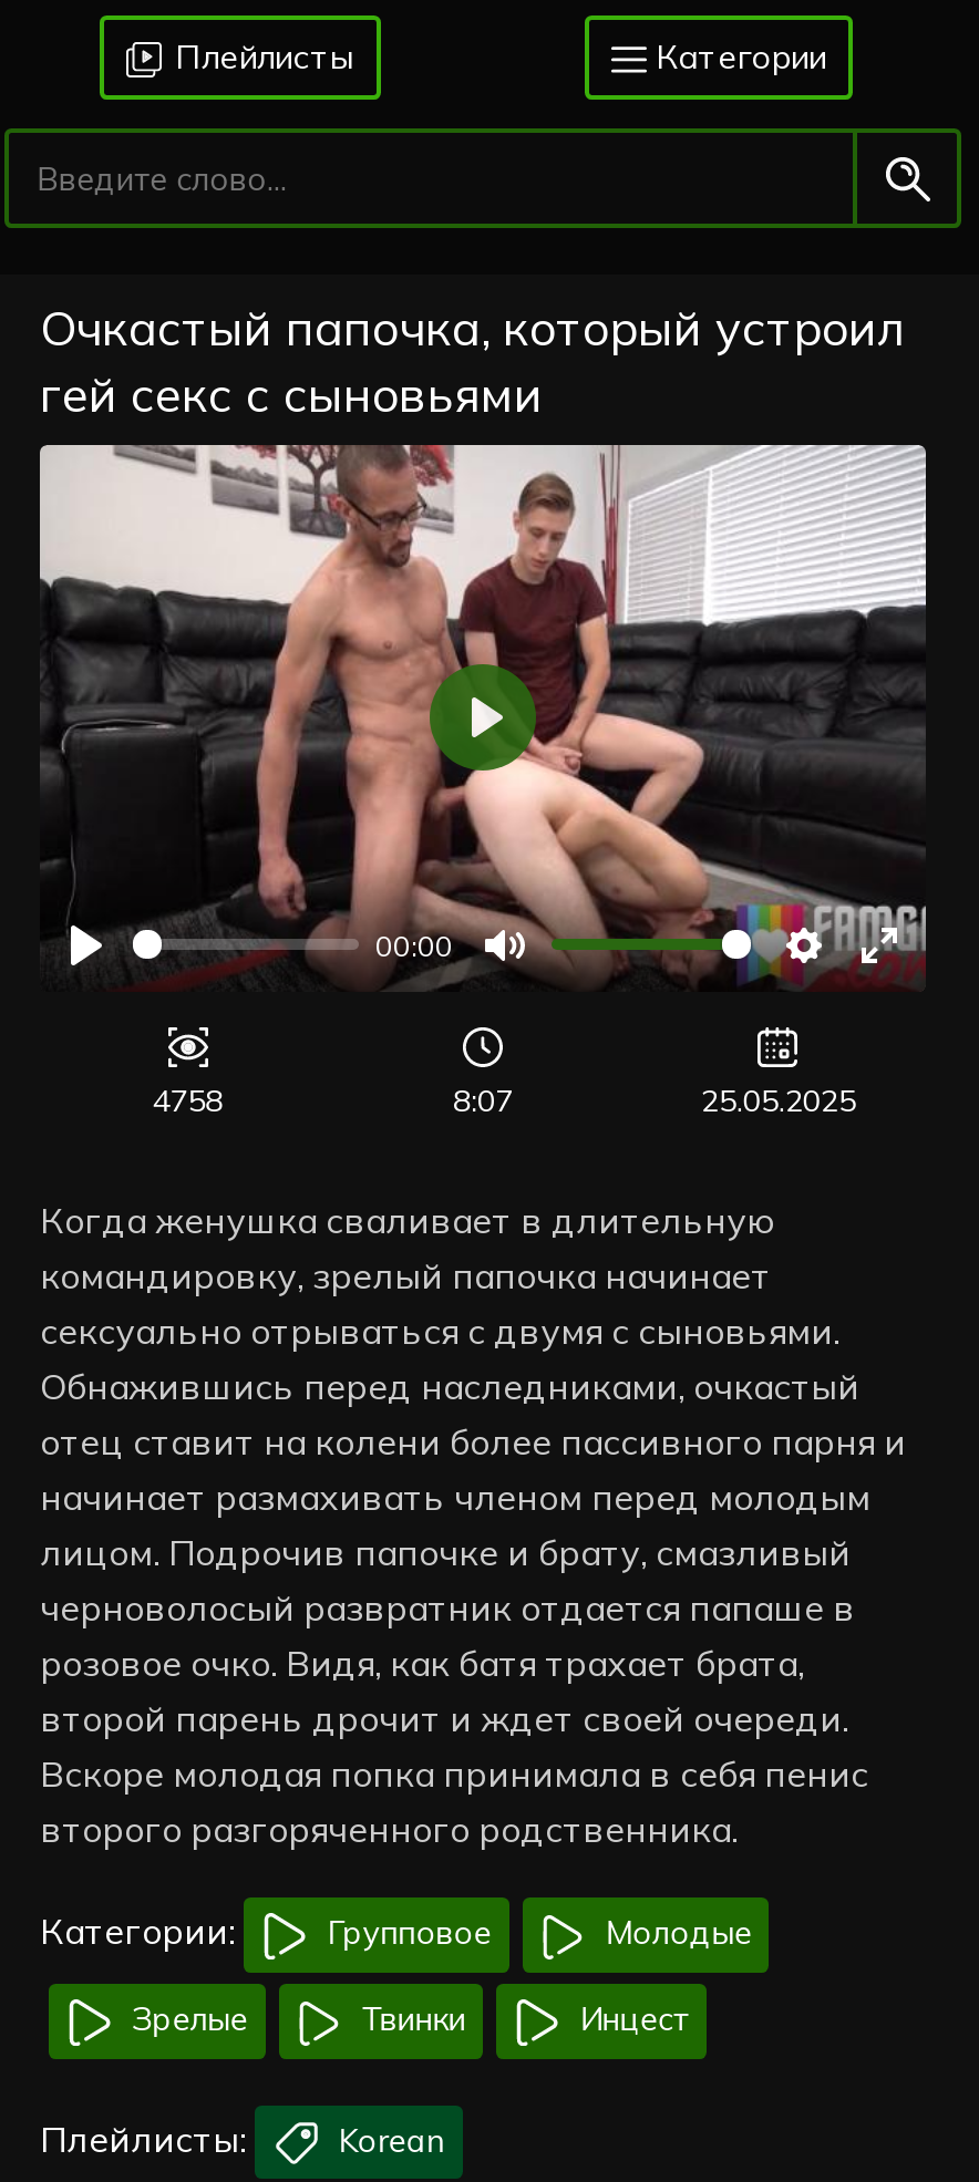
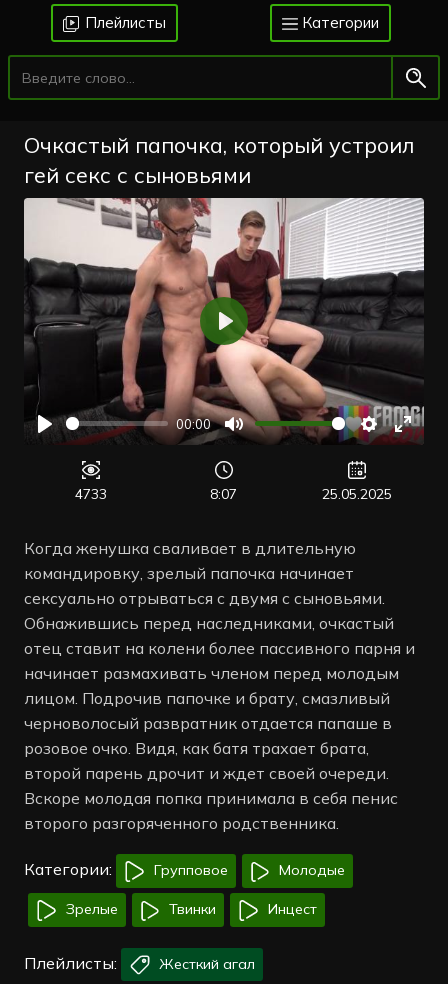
- 4758
+ 4733

- Korean
+ Жесткий агал
